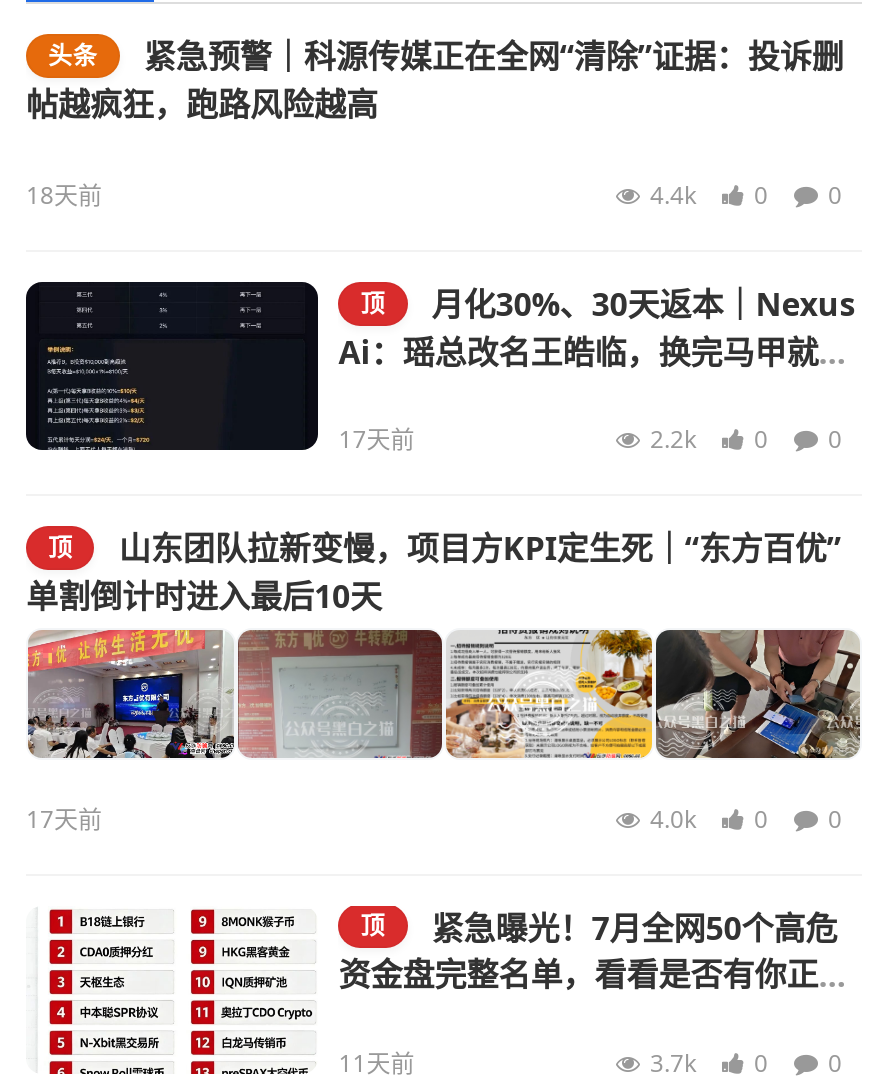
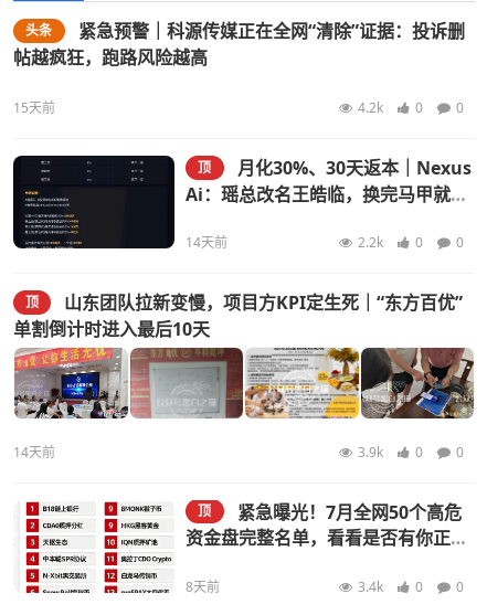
- 18天前
- 4.4k
+ 15天前
+ 4.2k

- 17天前
+ 14天前

- 17天前
- 4.0k
+ 14天前
+ 3.9k

- 11天前
- 3.7k
+ 8天前
+ 3.4k
